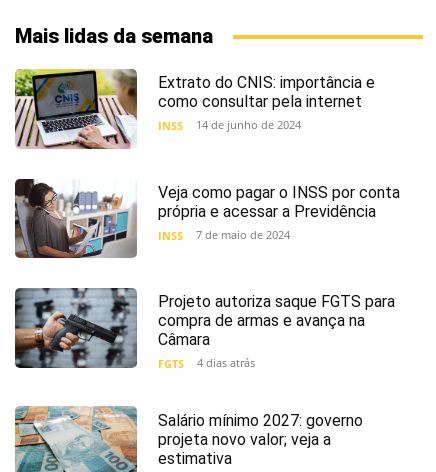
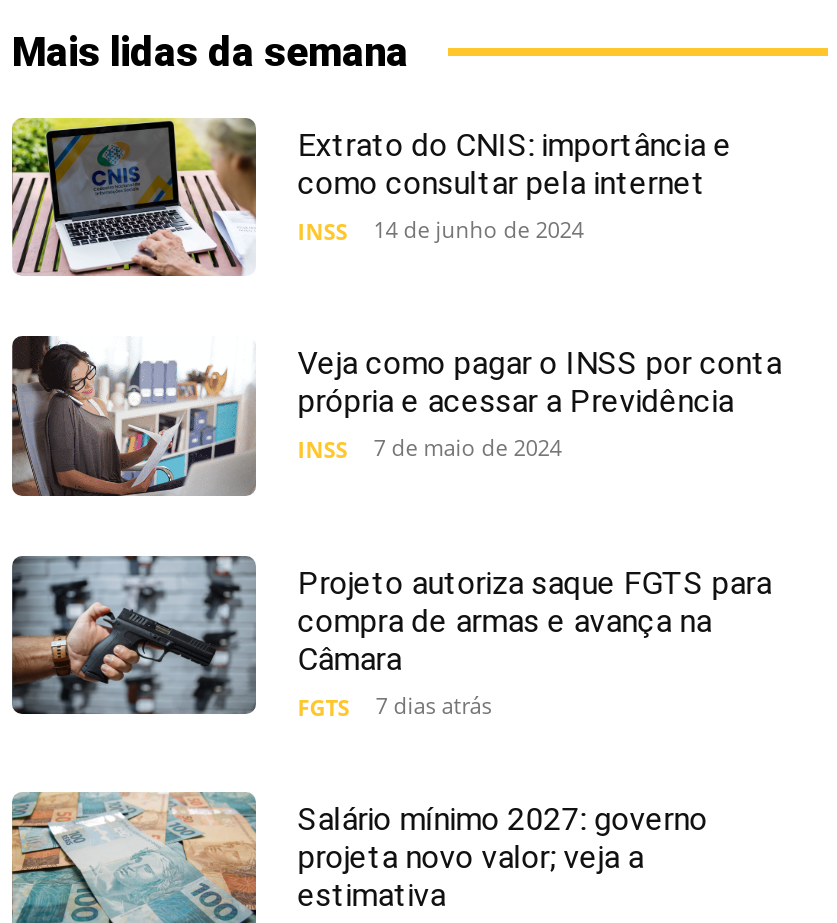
- FGTS 4 dias atrás
+ FGTS 7 dias atrás
